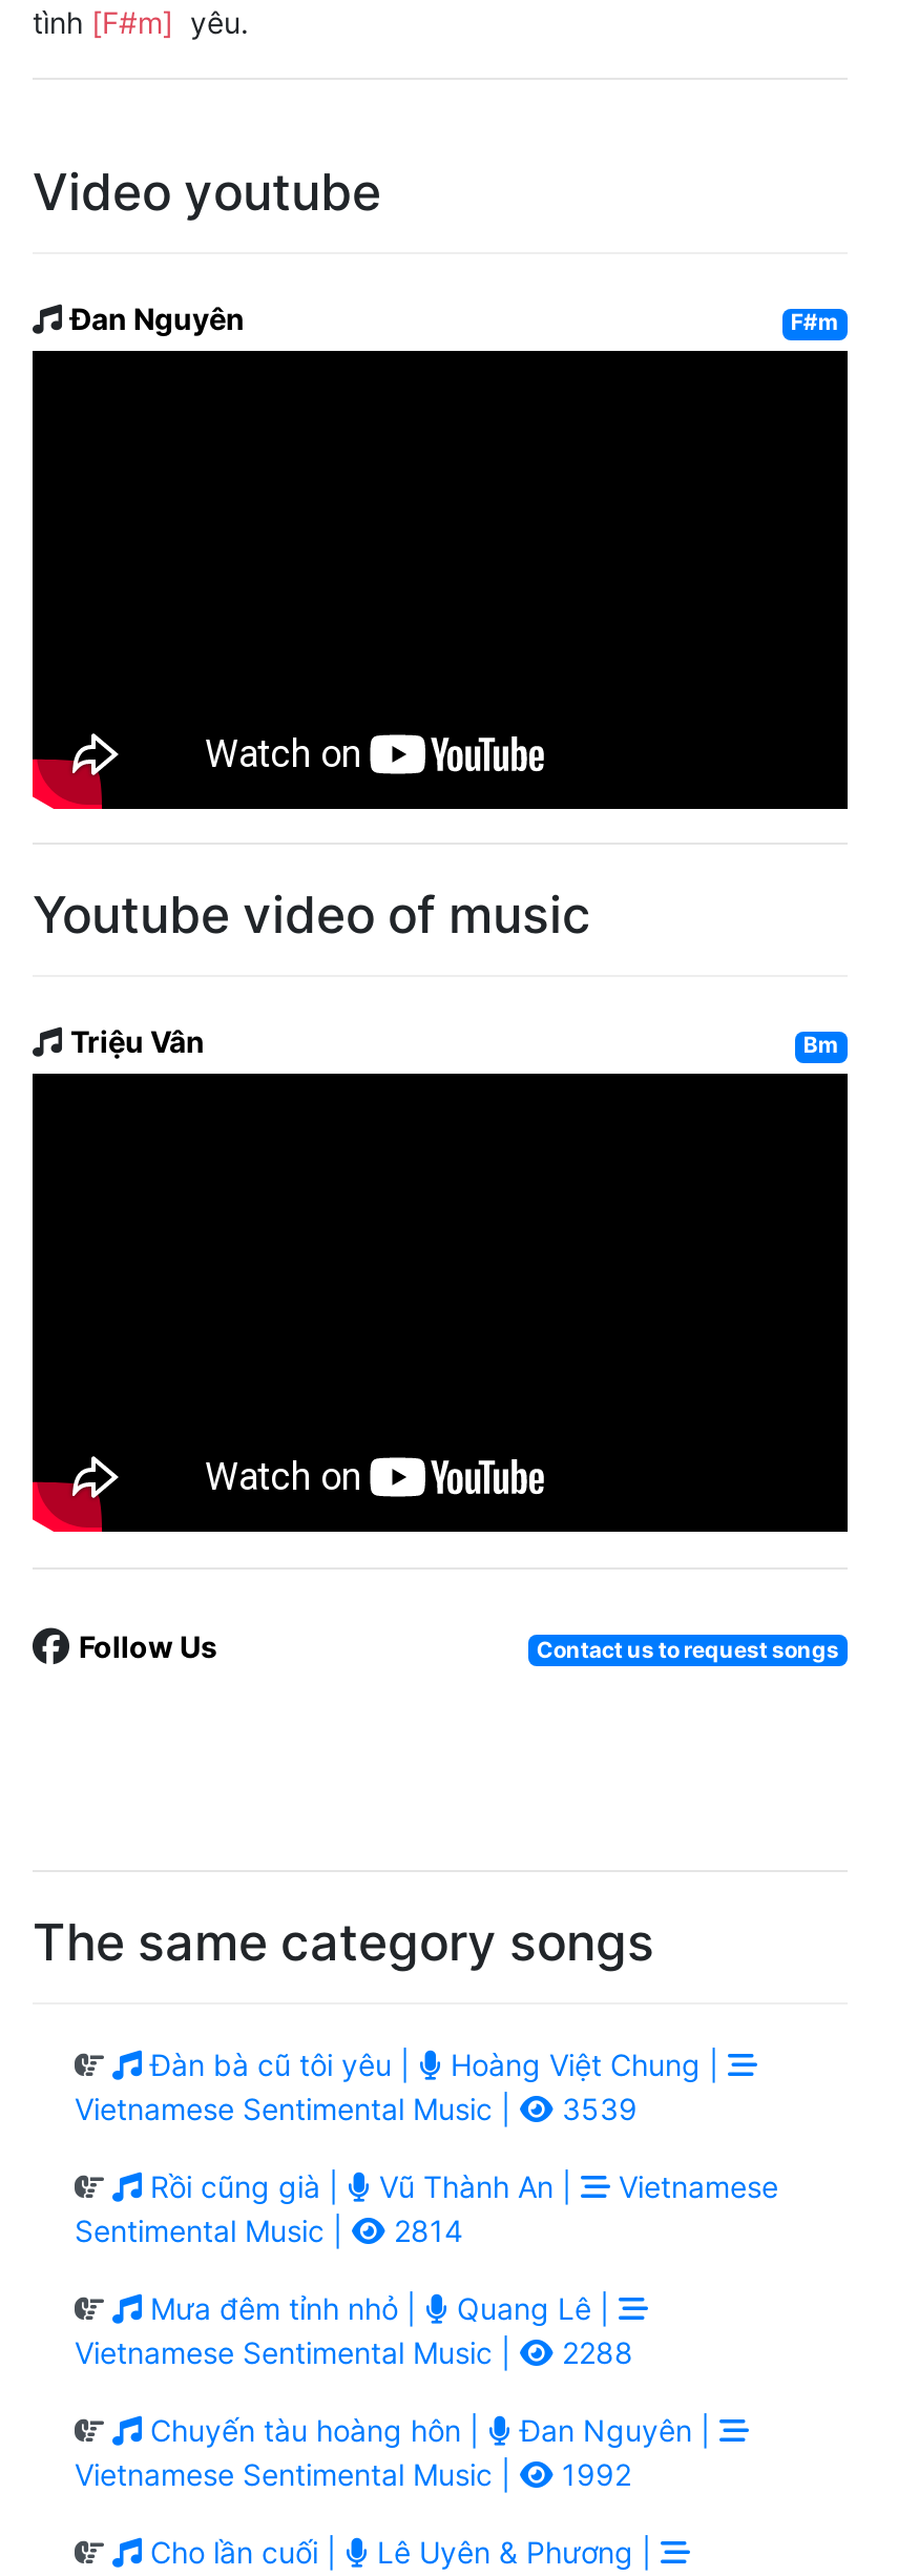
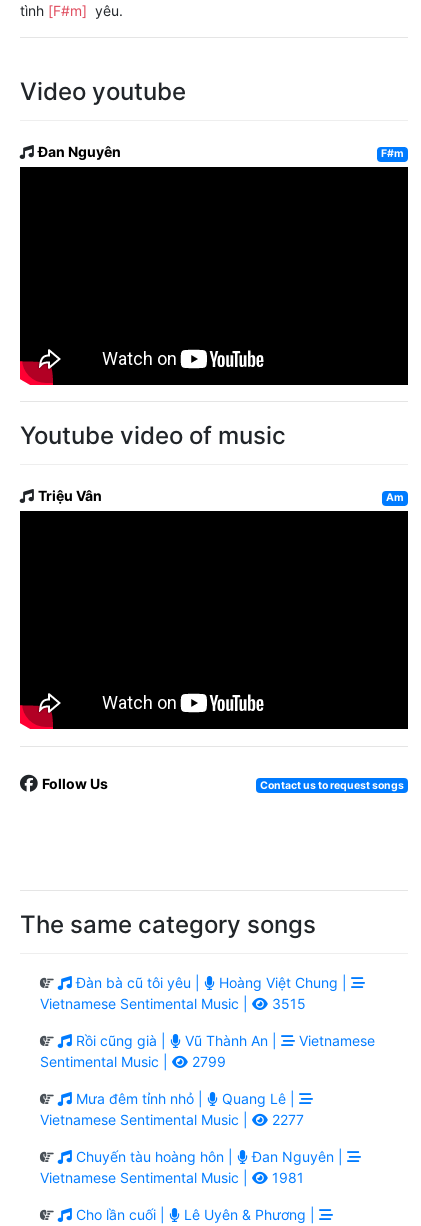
- Bm
+ Am

- 3539
+ 3515

- 2814
+ 2799

- 2288
+ 2277

- 1992
+ 1981
